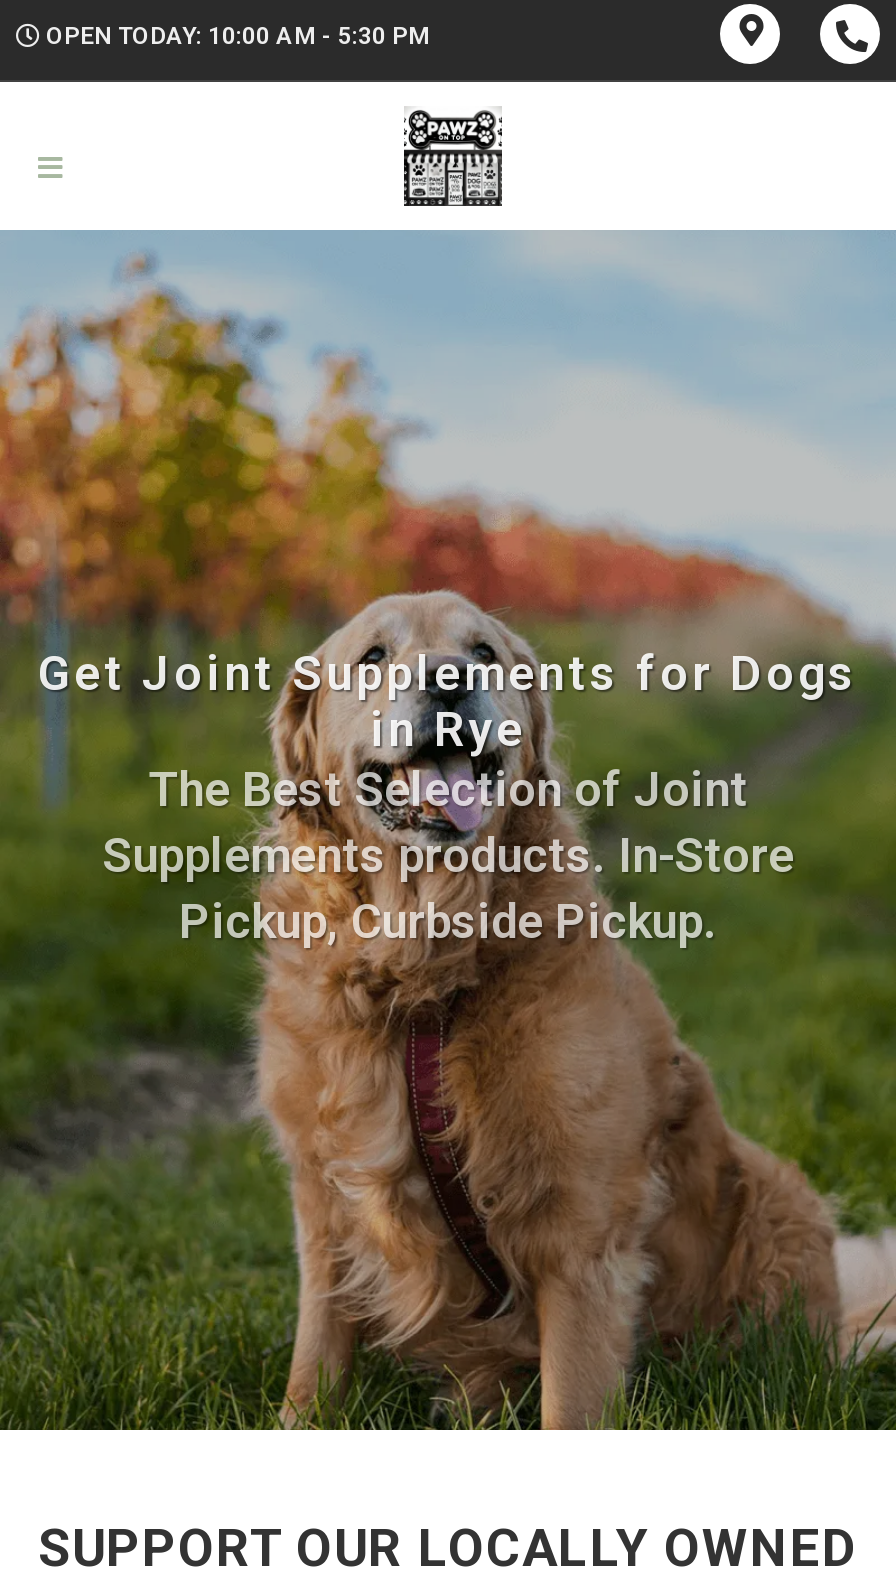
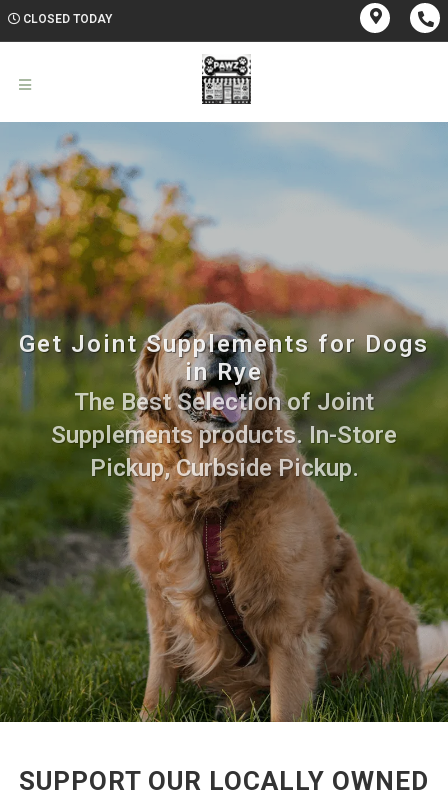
- OPEN TODAY: 10:00 AM - 5:30 PM
+ CLOSED TODAY
